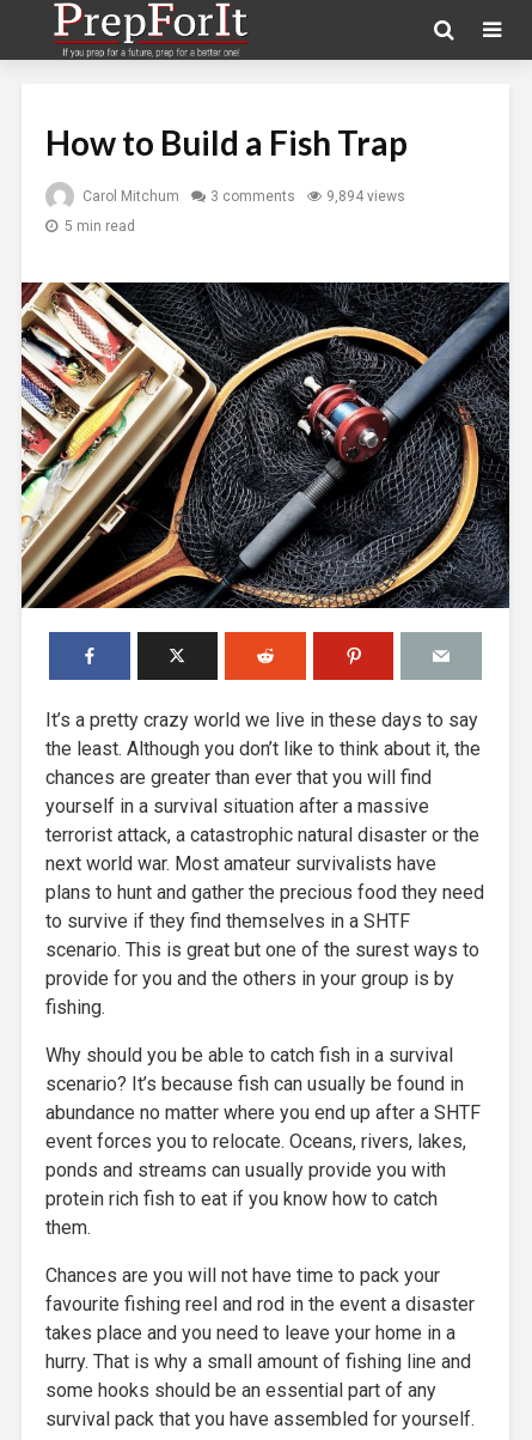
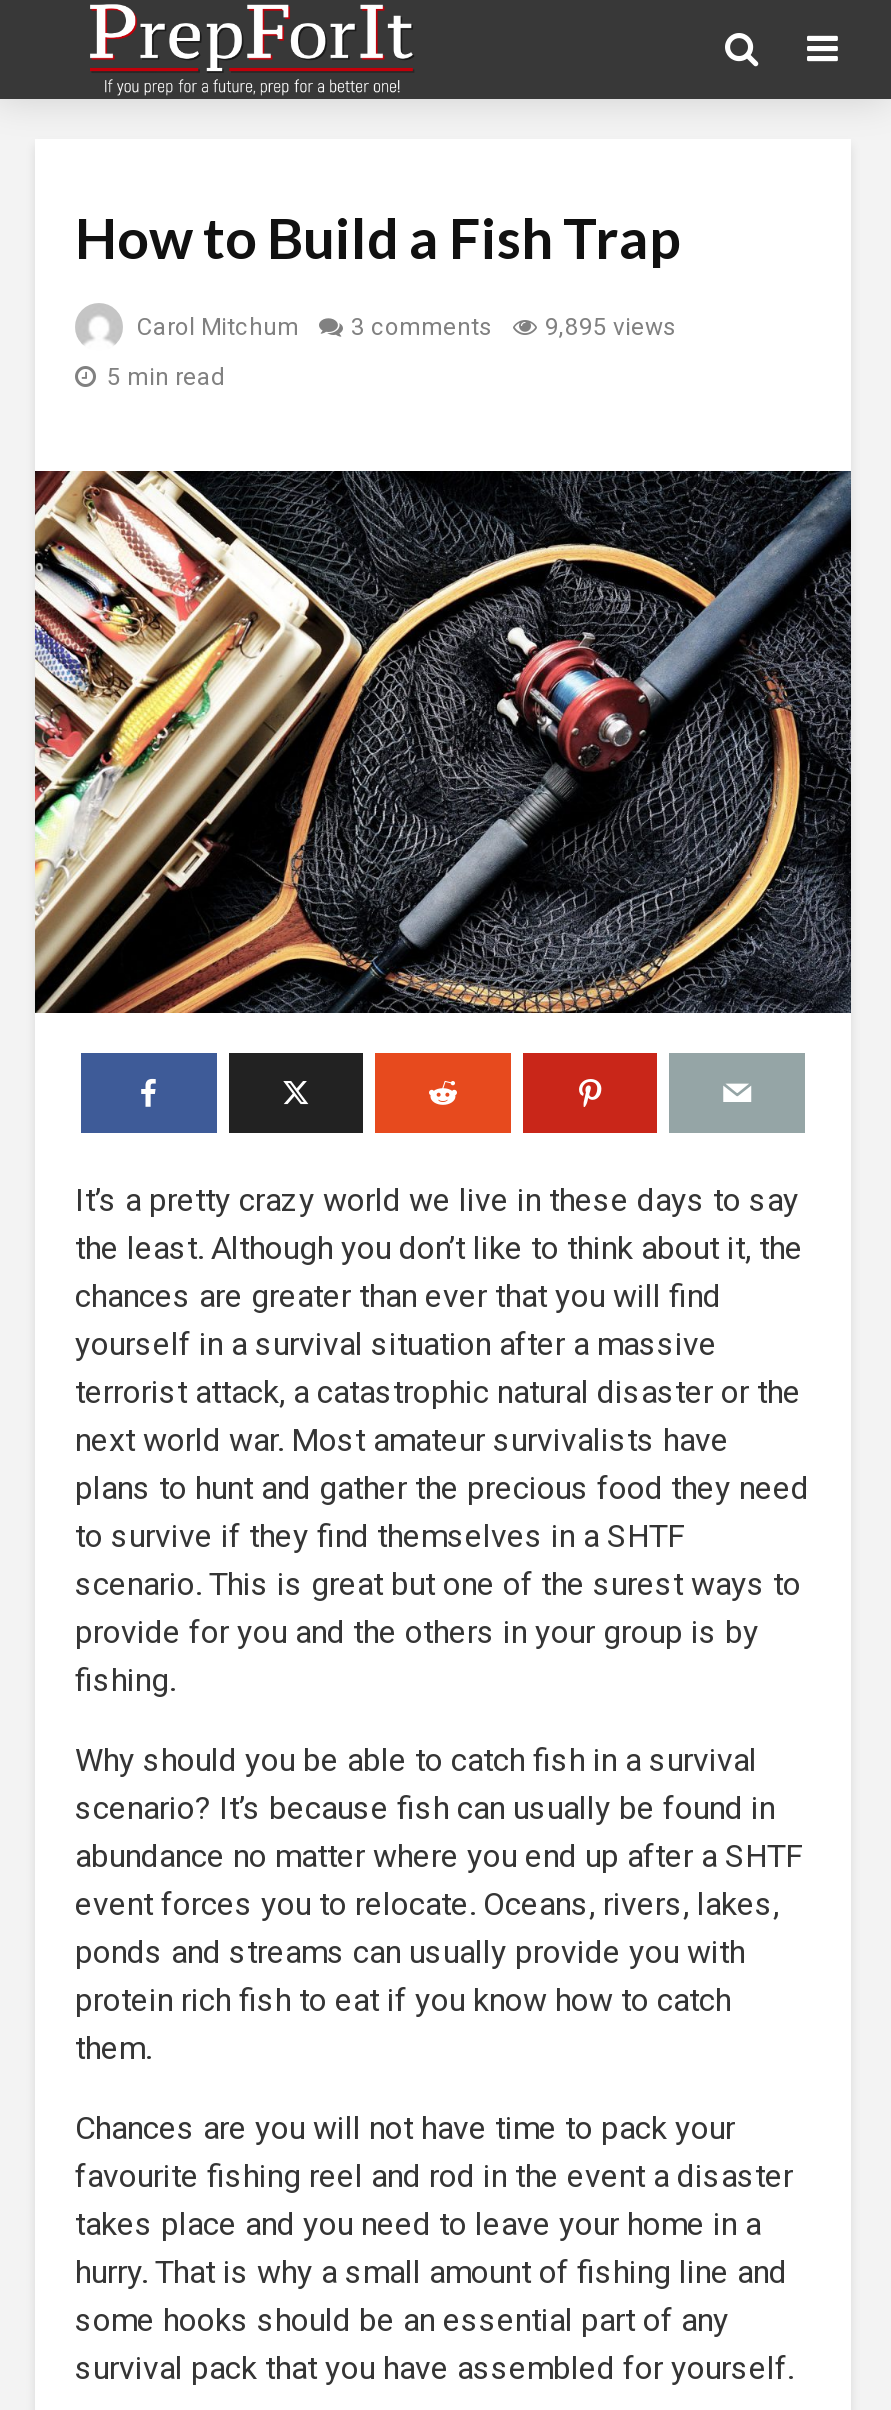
- Carol Mitchum 3 comments 9,894 views
+ Carol Mitchum 3 comments 9,895 views
